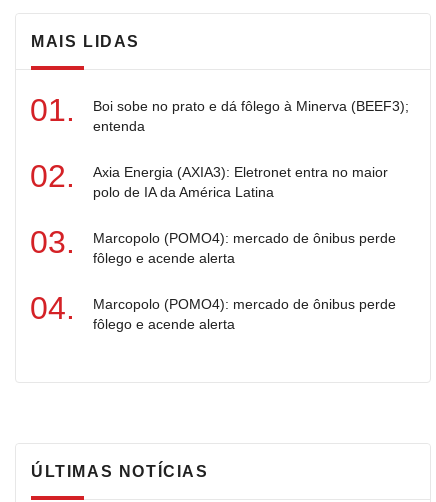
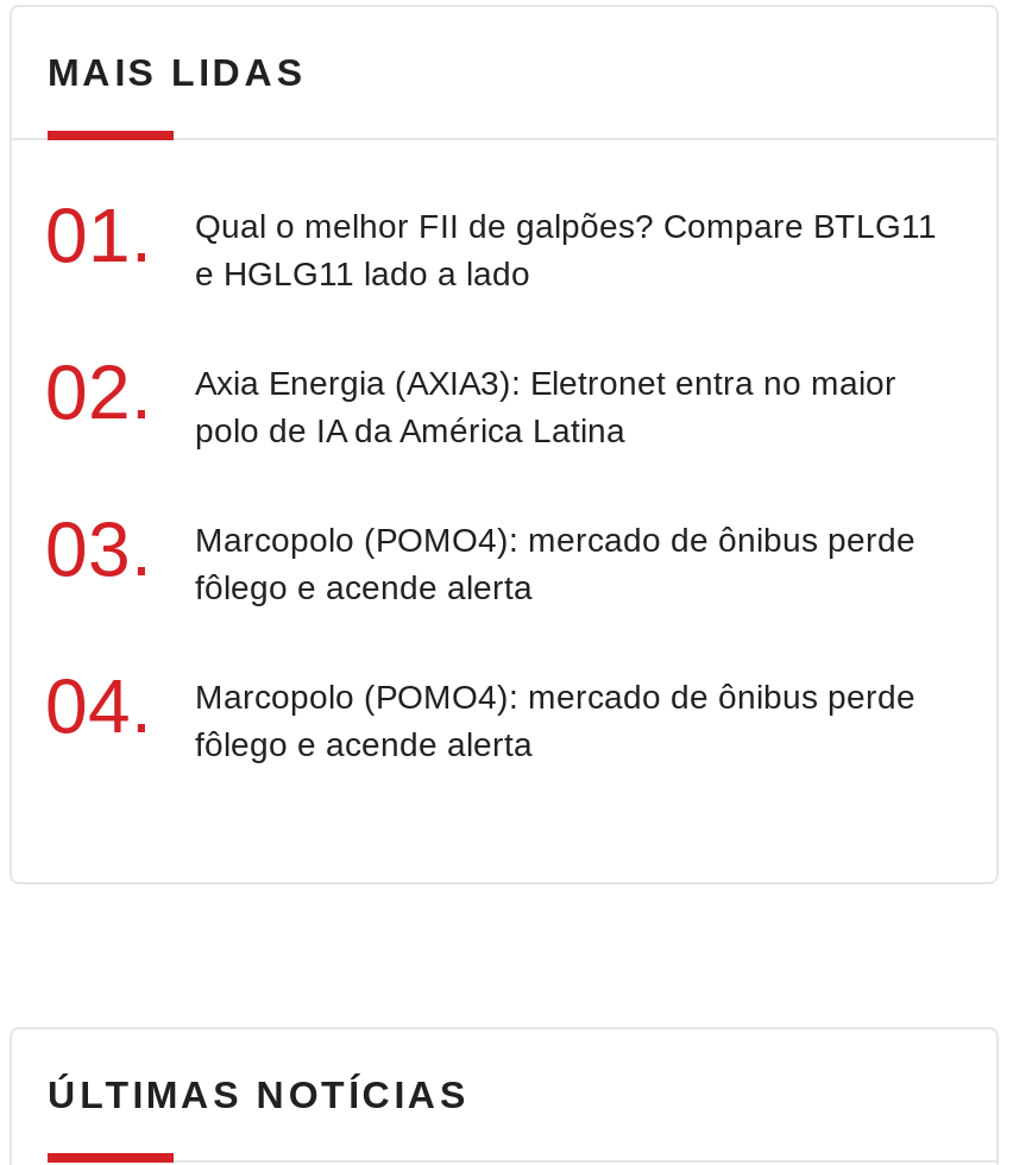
- Boi sobe no prato e dá fôlego à Minerva (BEEF3);
- entenda
+ Qual o melhor FII de galpões? Compare BTLG11
+ e HGLG11 lado a lado
